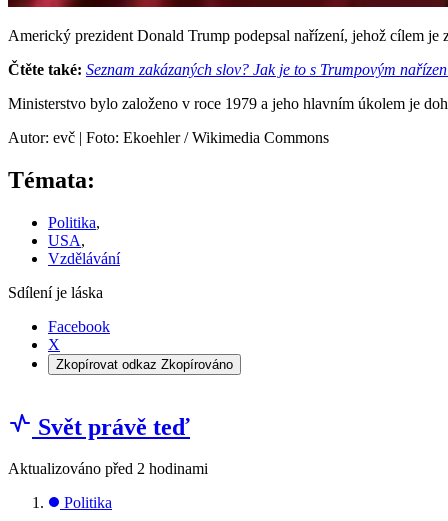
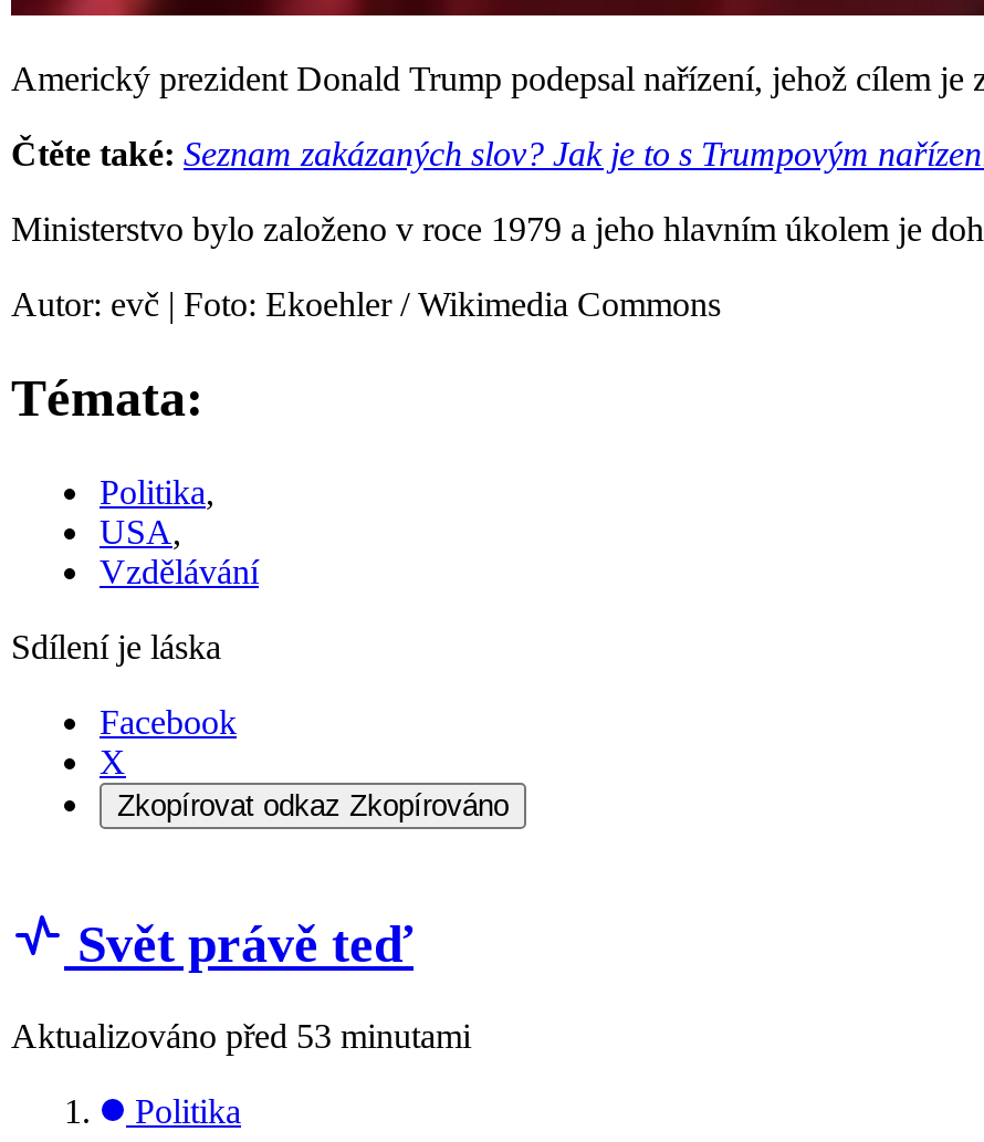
- Aktualizováno před 2 hodinami
+ Aktualizováno před 53 minutami
